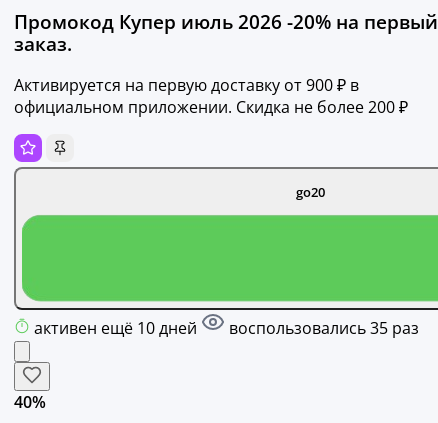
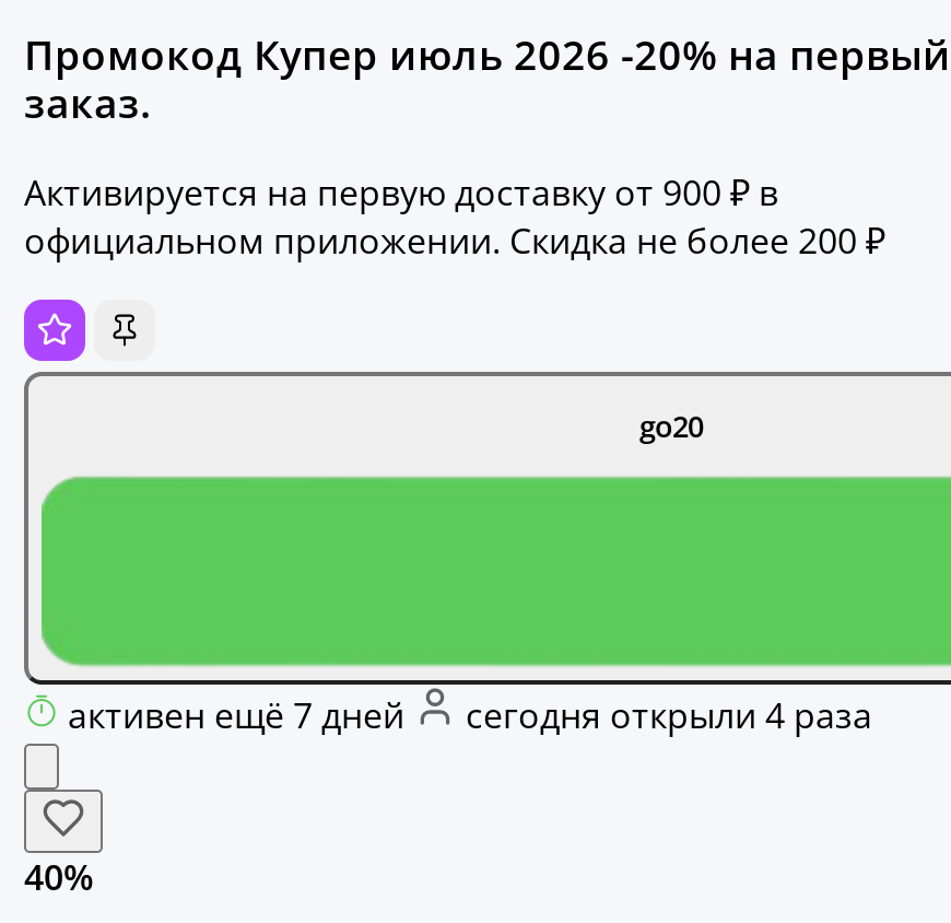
- активен ещё 10 дней
- воспользовались 35 раз
+ активен ещё 7 дней
+ сегодня открыли 4 раза
